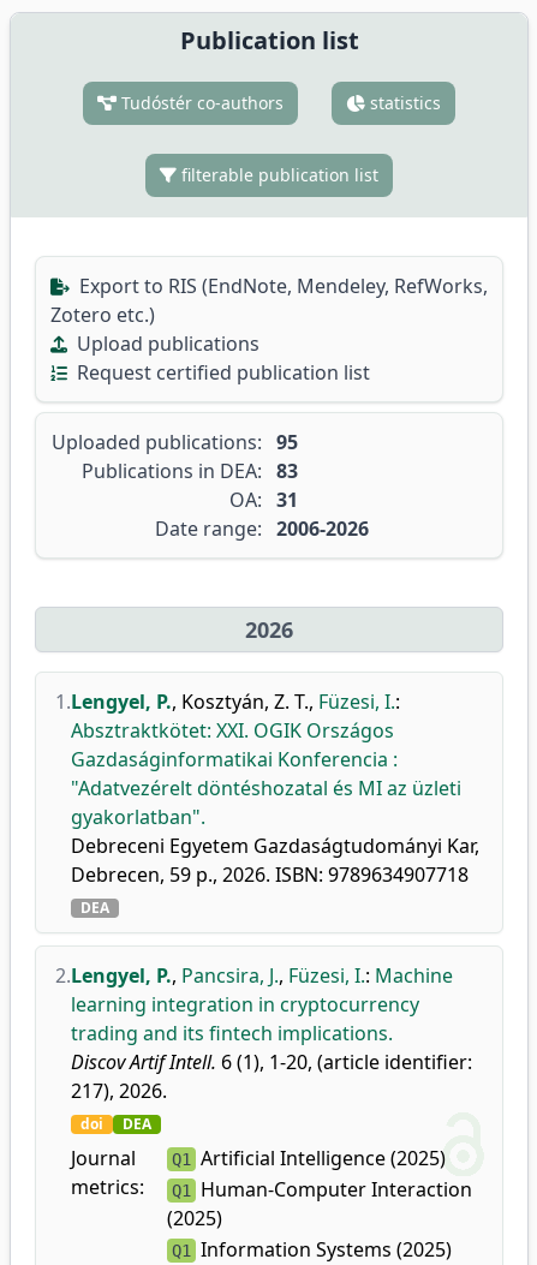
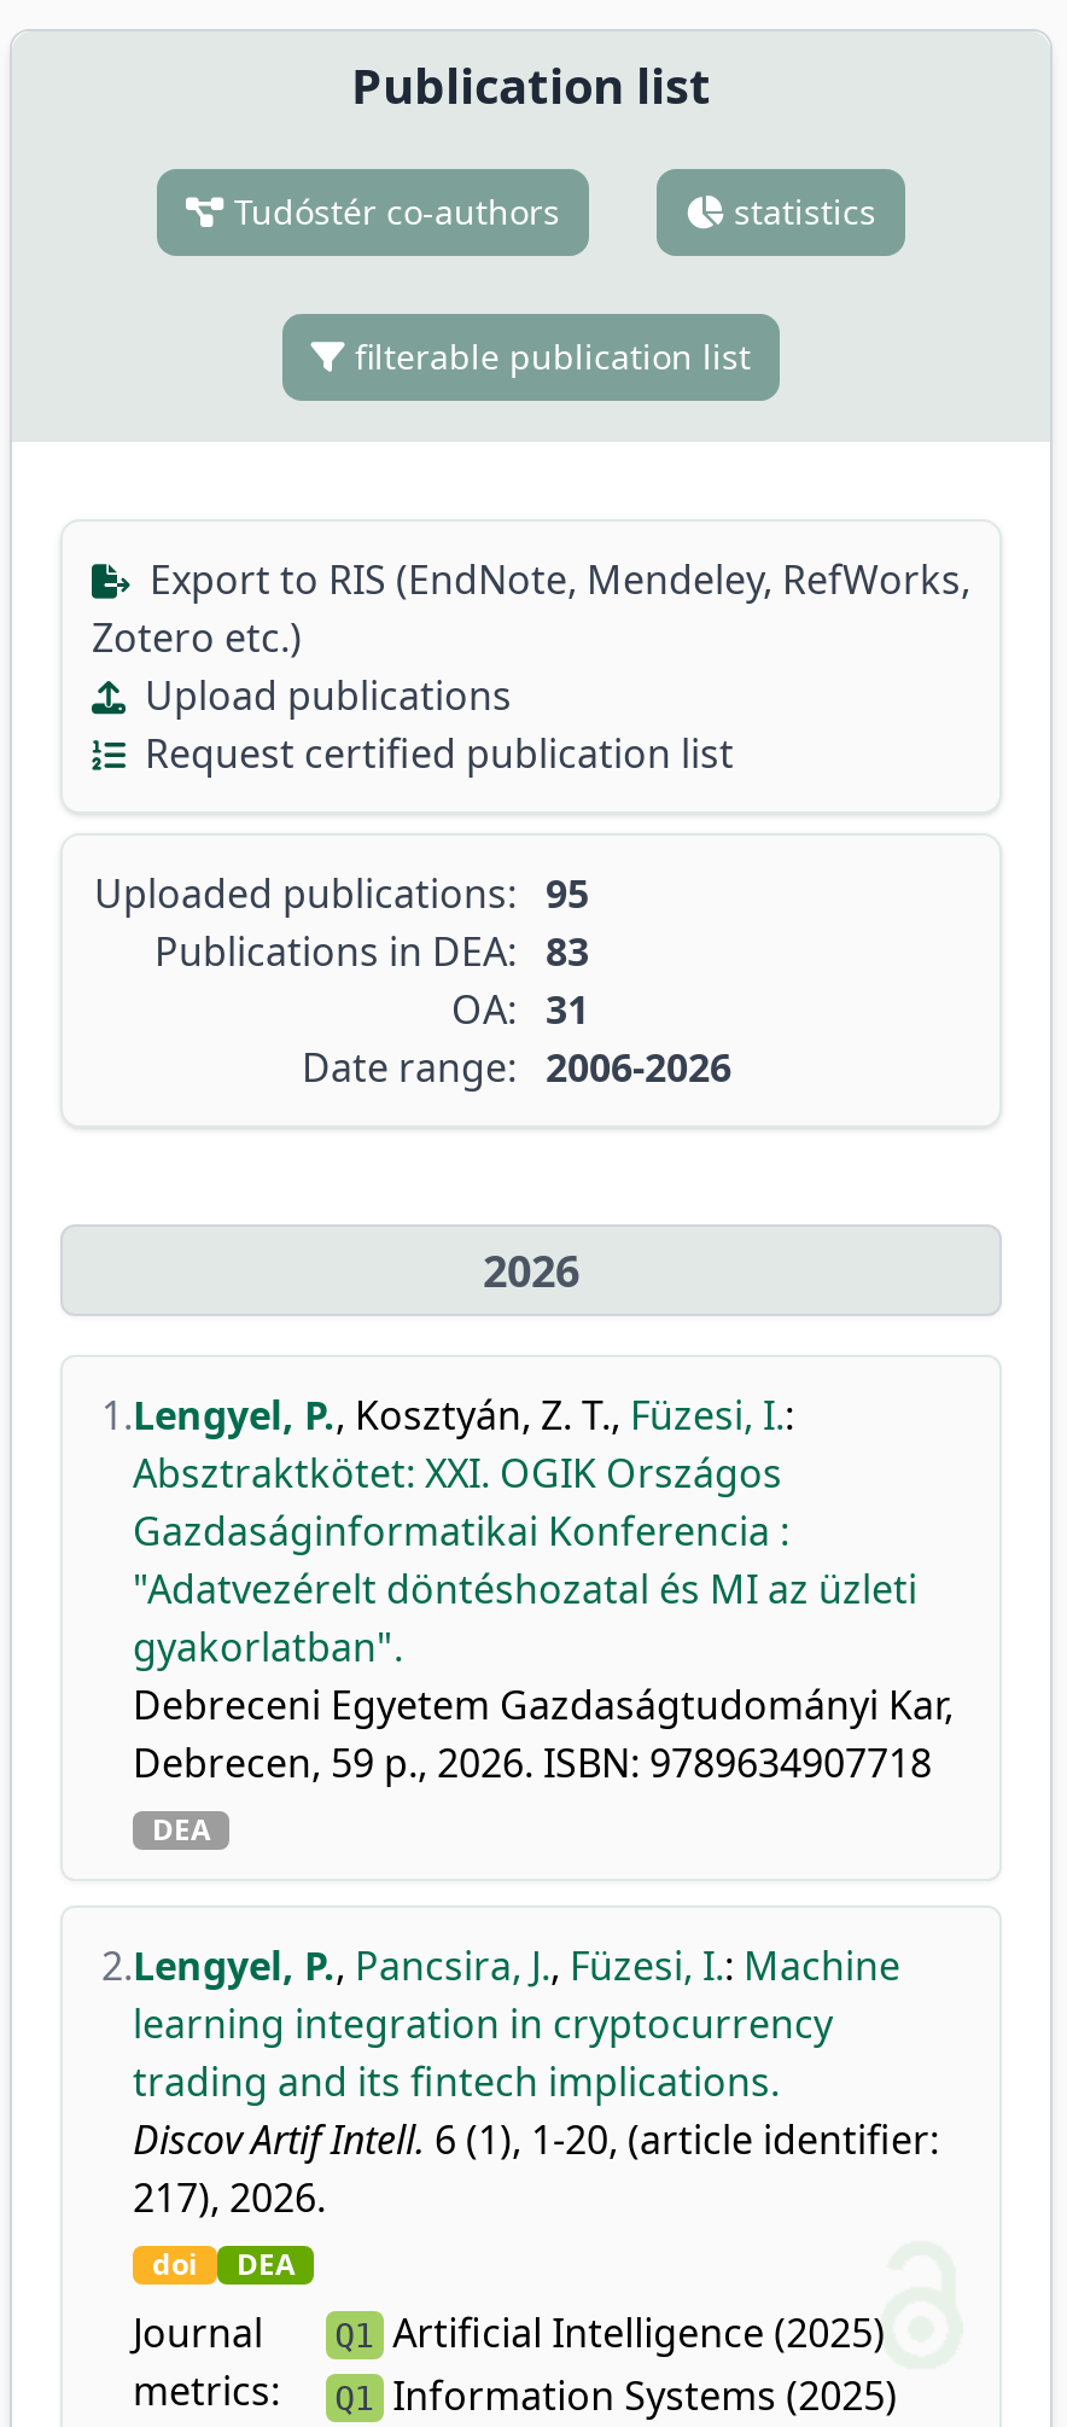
- Q1 Human-Computer Interaction
- (2025)
